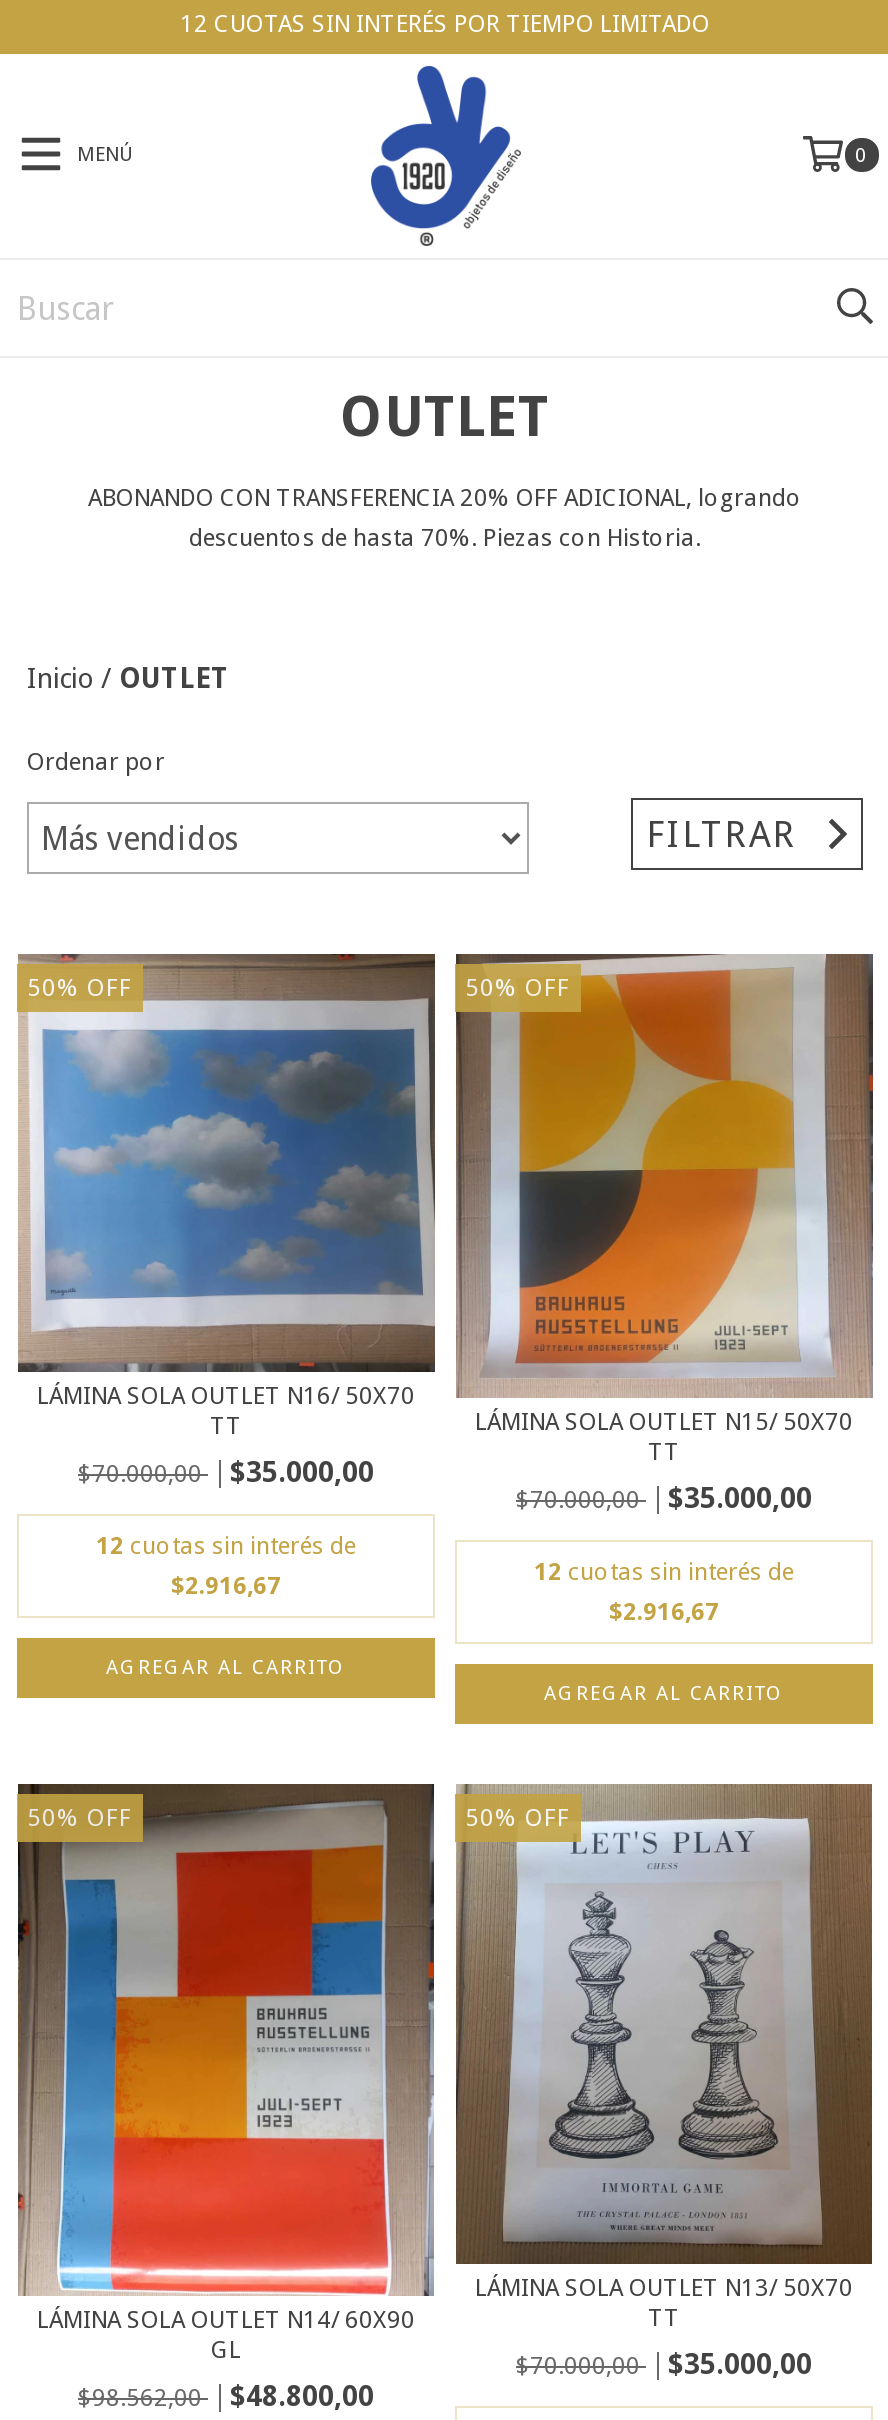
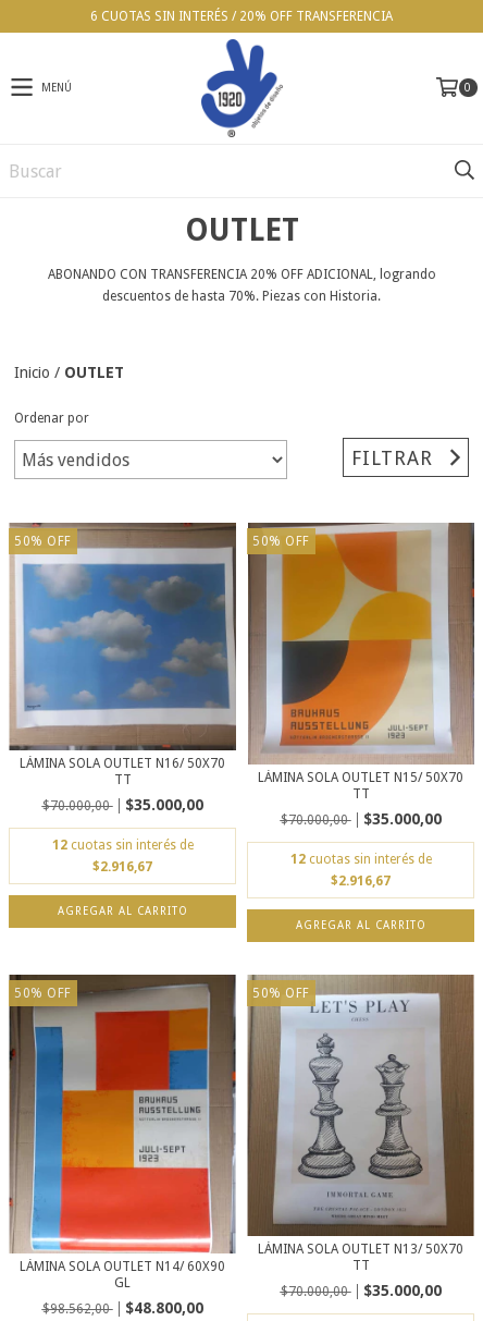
- 12 CUOTAS SIN INTERÉS POR TIEMPO LIMITADO
+ 6 CUOTAS SIN INTERÉS / 20% OFF TRANSFERENCIA
